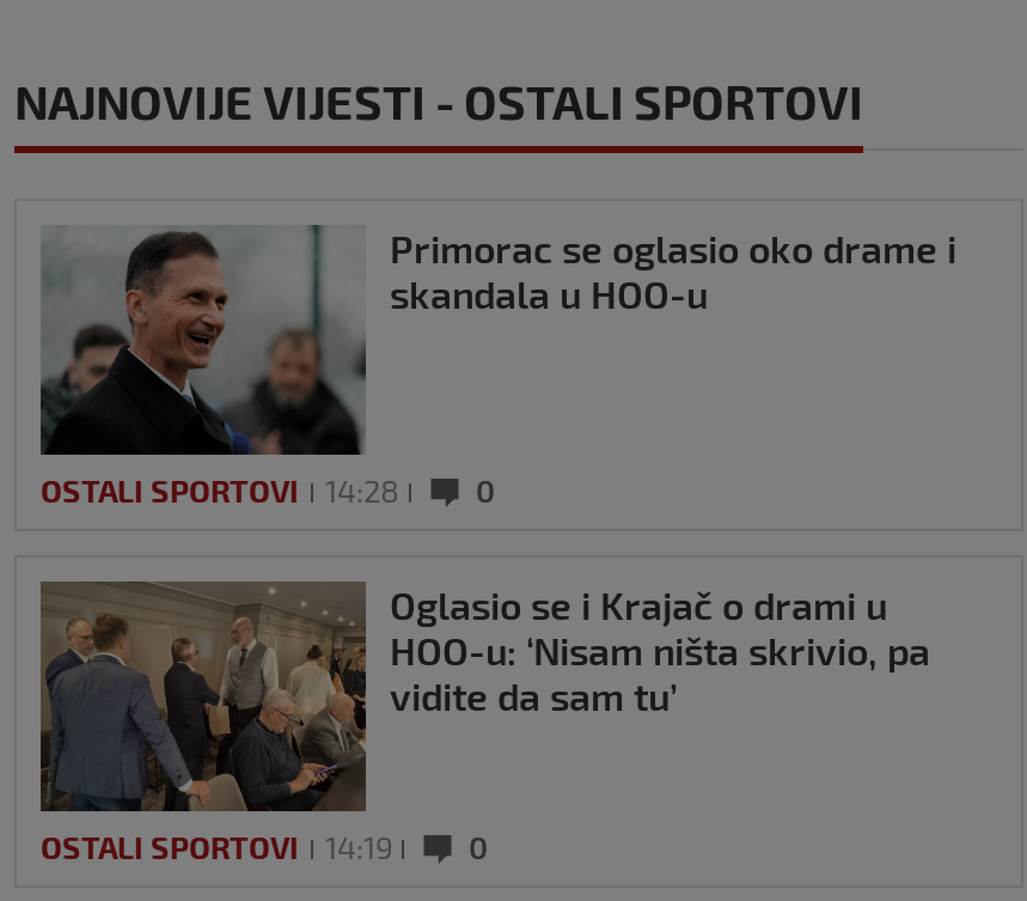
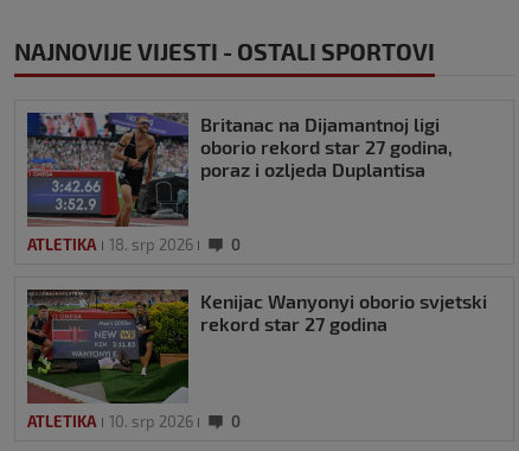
- [image]
- OSTALI SPORTOVI
- 14:28
+ [image]
+ ATLETIKA
+ 18. srp 2026

- Primorac se oglasio oko drame i
- skandala u HOO-u
+ Britanac na Dijamantnoj ligi
+ oborio rekord star 27 godina,
+ poraz i ozljeda Duplantisa

- [image]
- OSTALI SPORTOVI
- 14:19
+ [image]
+ ATLETIKA
+ 10. srp 2026

- Oglasio se i Krajač o drami u
- HOO-u: ‘Nisam ništa skrivio, pa
- vidite da sam tu’
+ Kenijac Wanyonyi oborio svjetski
+ rekord star 27 godina
